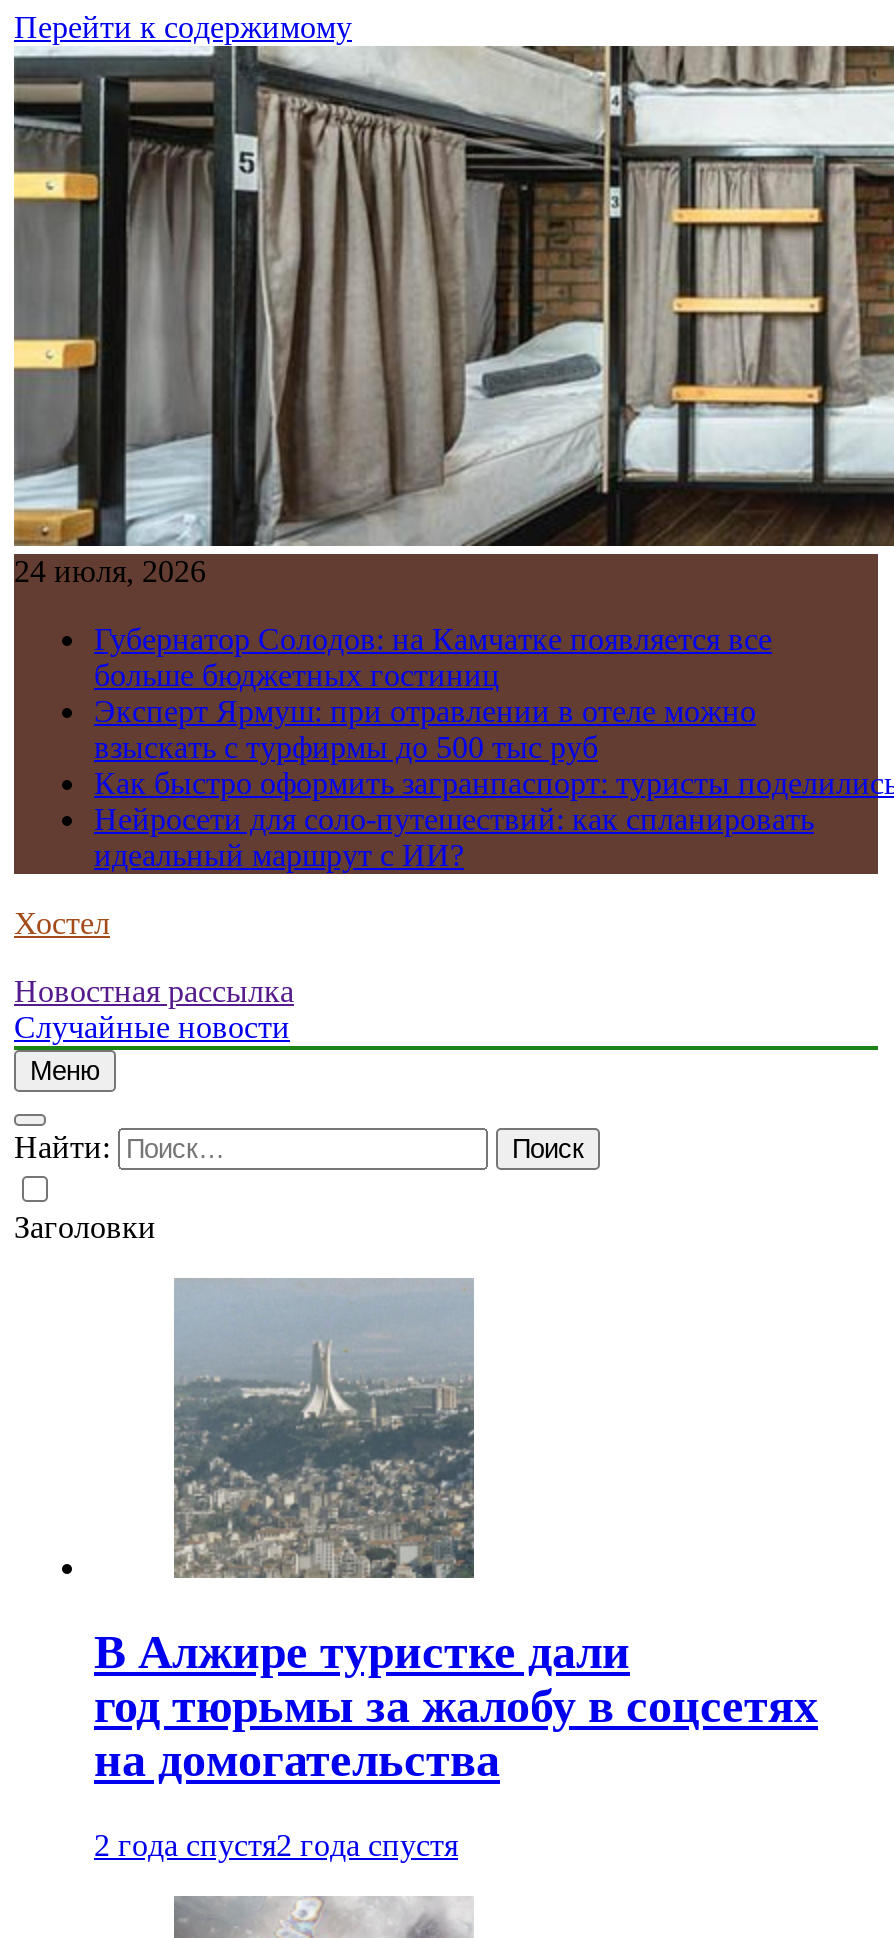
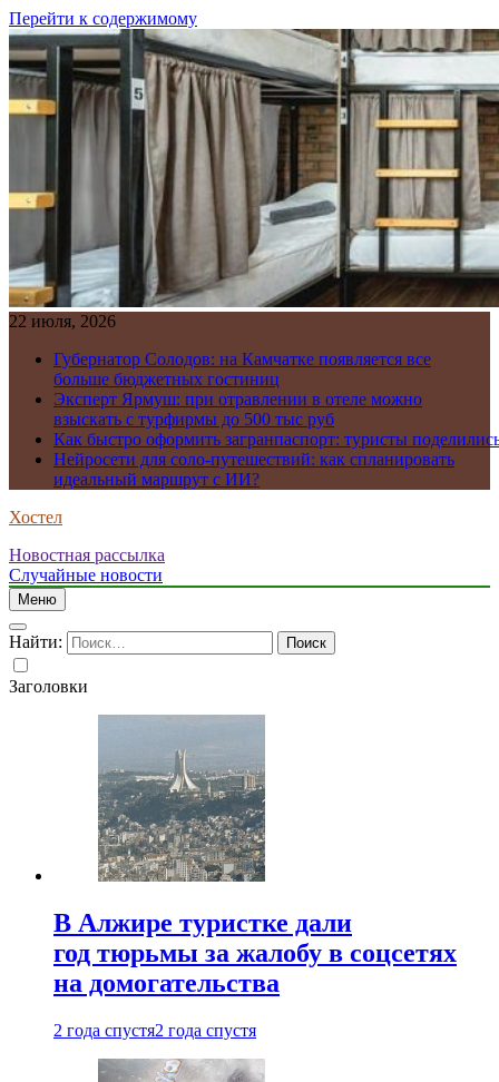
- 24 июля, 2026
+ 22 июля, 2026
